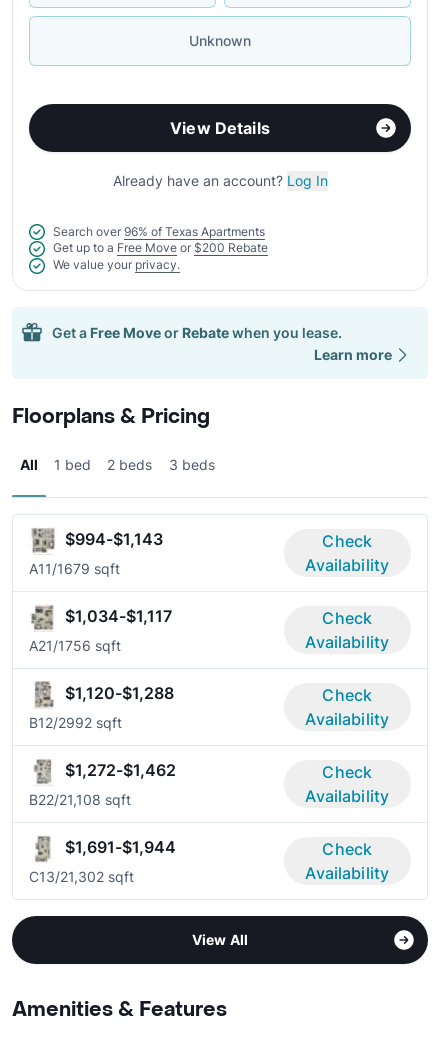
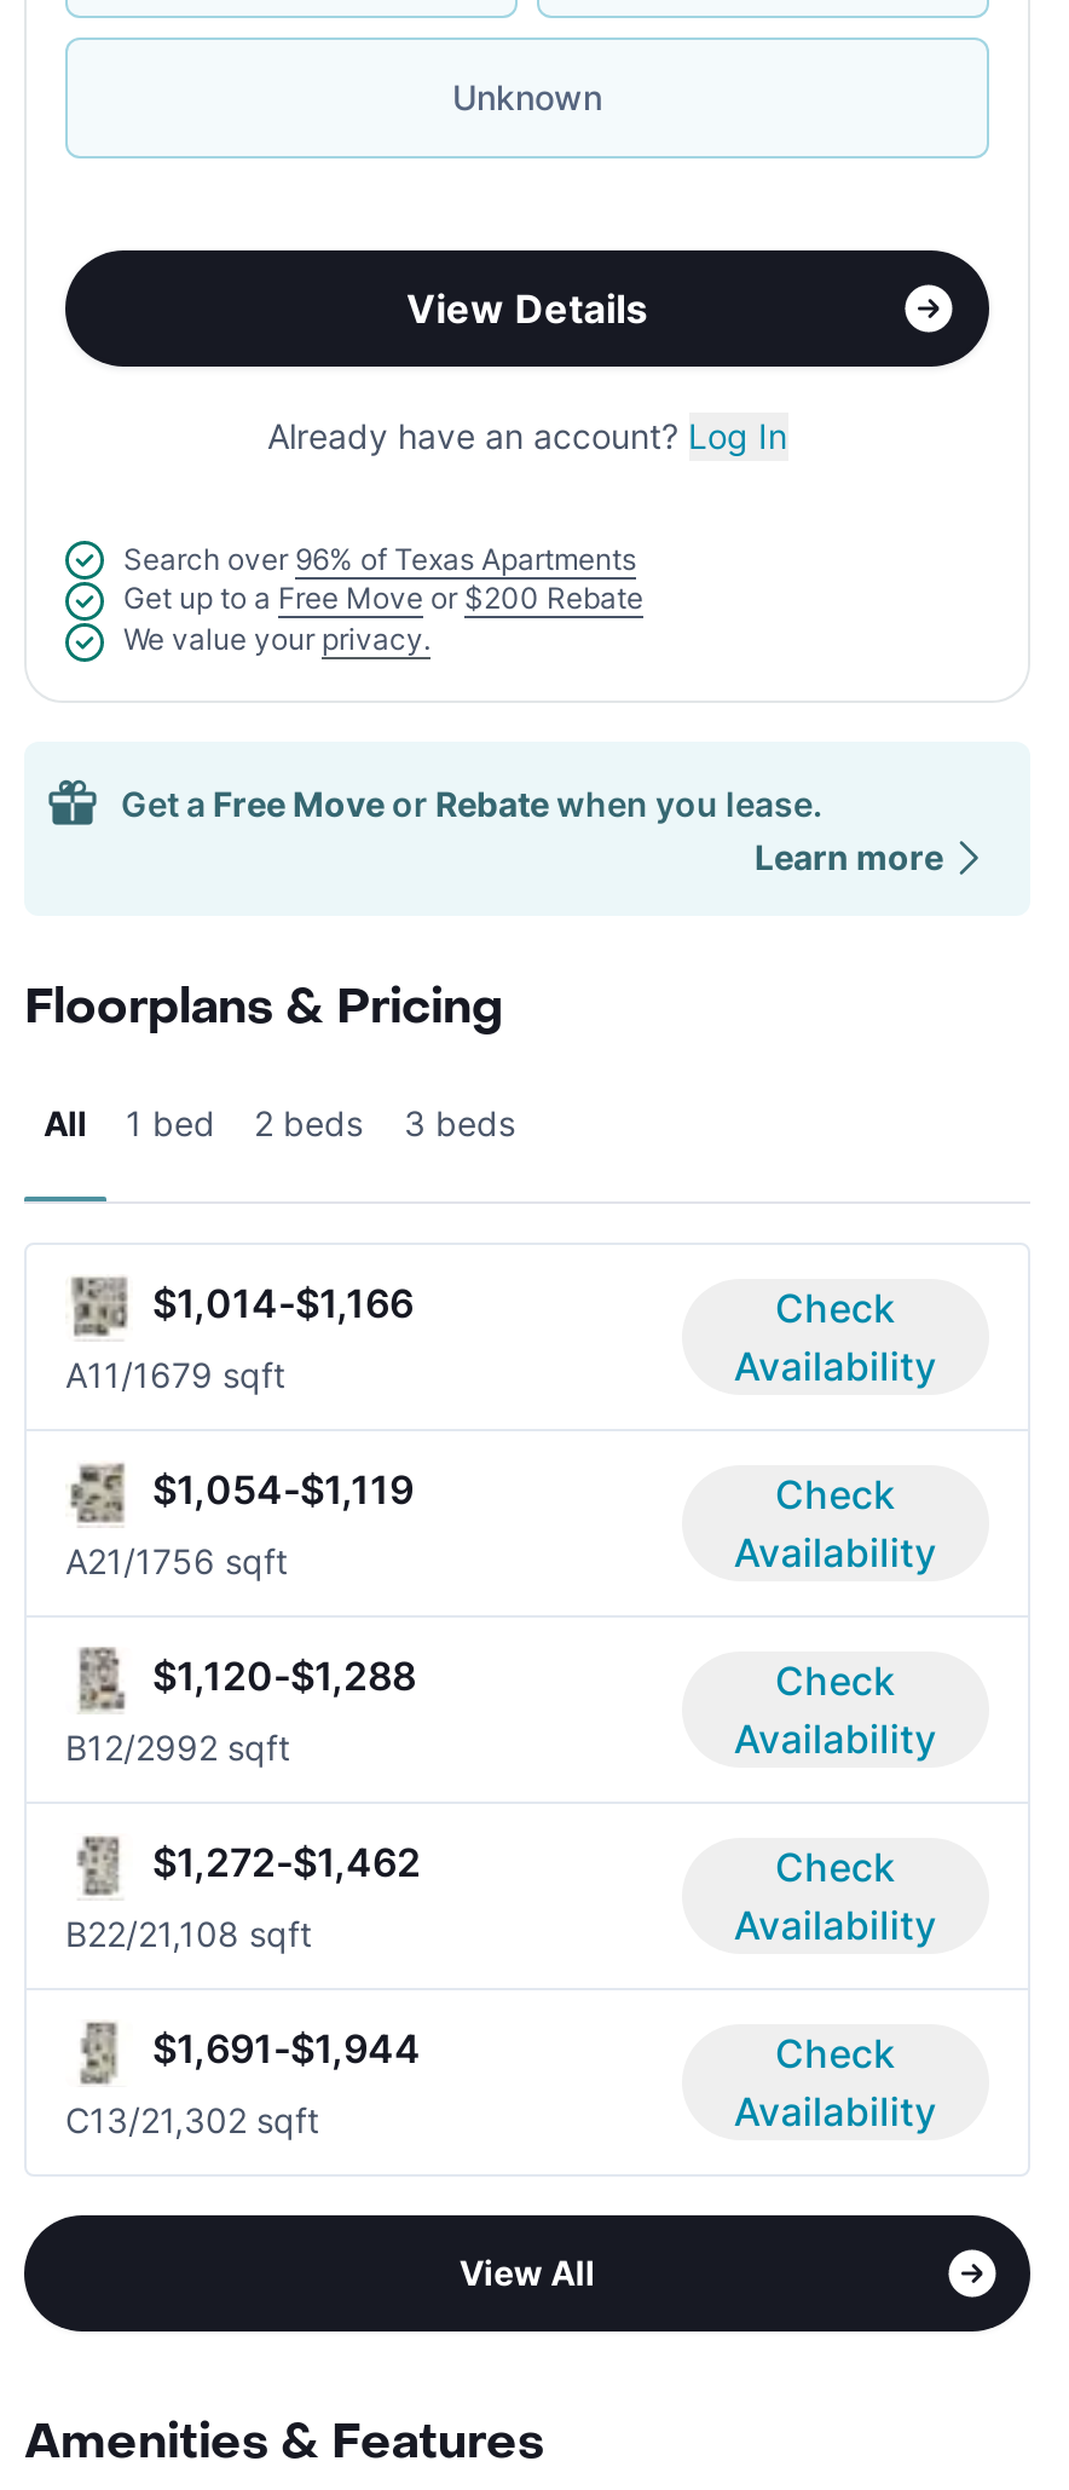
- $994-$1,143
+ $1,014-$1,166

- $1,034-$1,117
+ $1,054-$1,119
